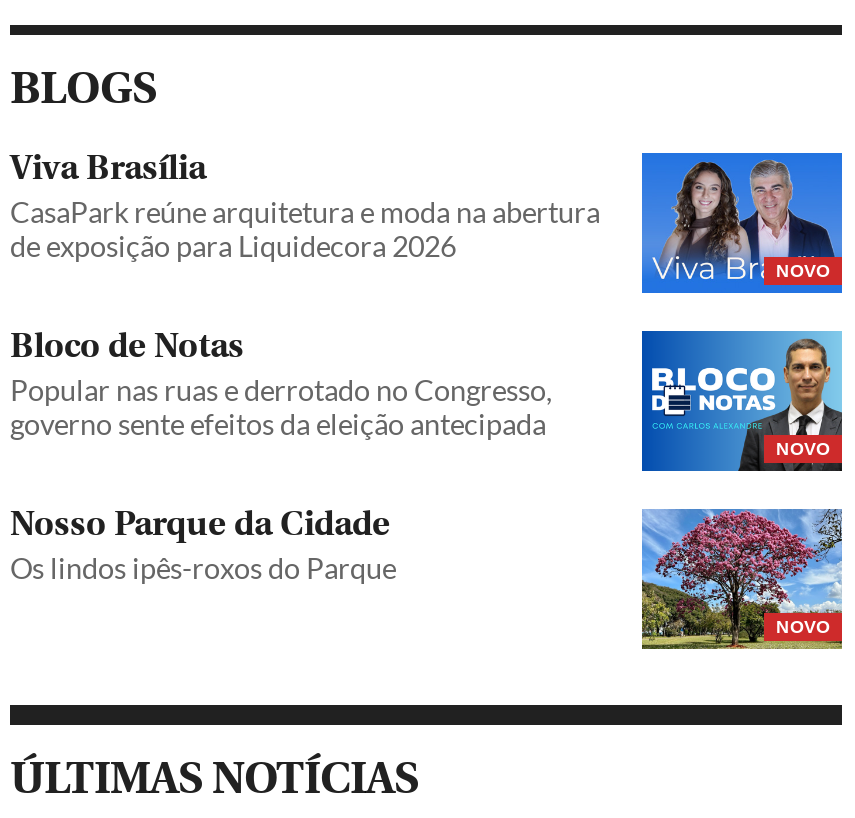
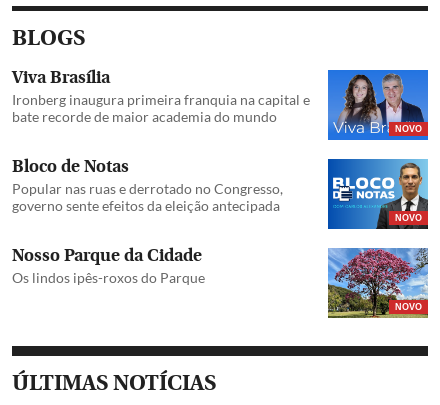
- CasaPark reúne arquitetura e moda na abertura
- de exposição para Liquidecora 2026
+ Ironberg inaugura primeira franquia na capital e
+ bate recorde de maior academia do mundo
